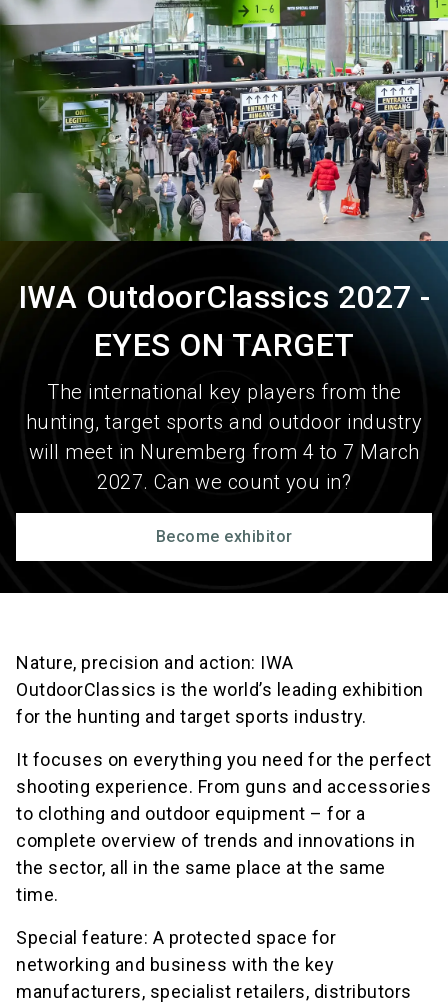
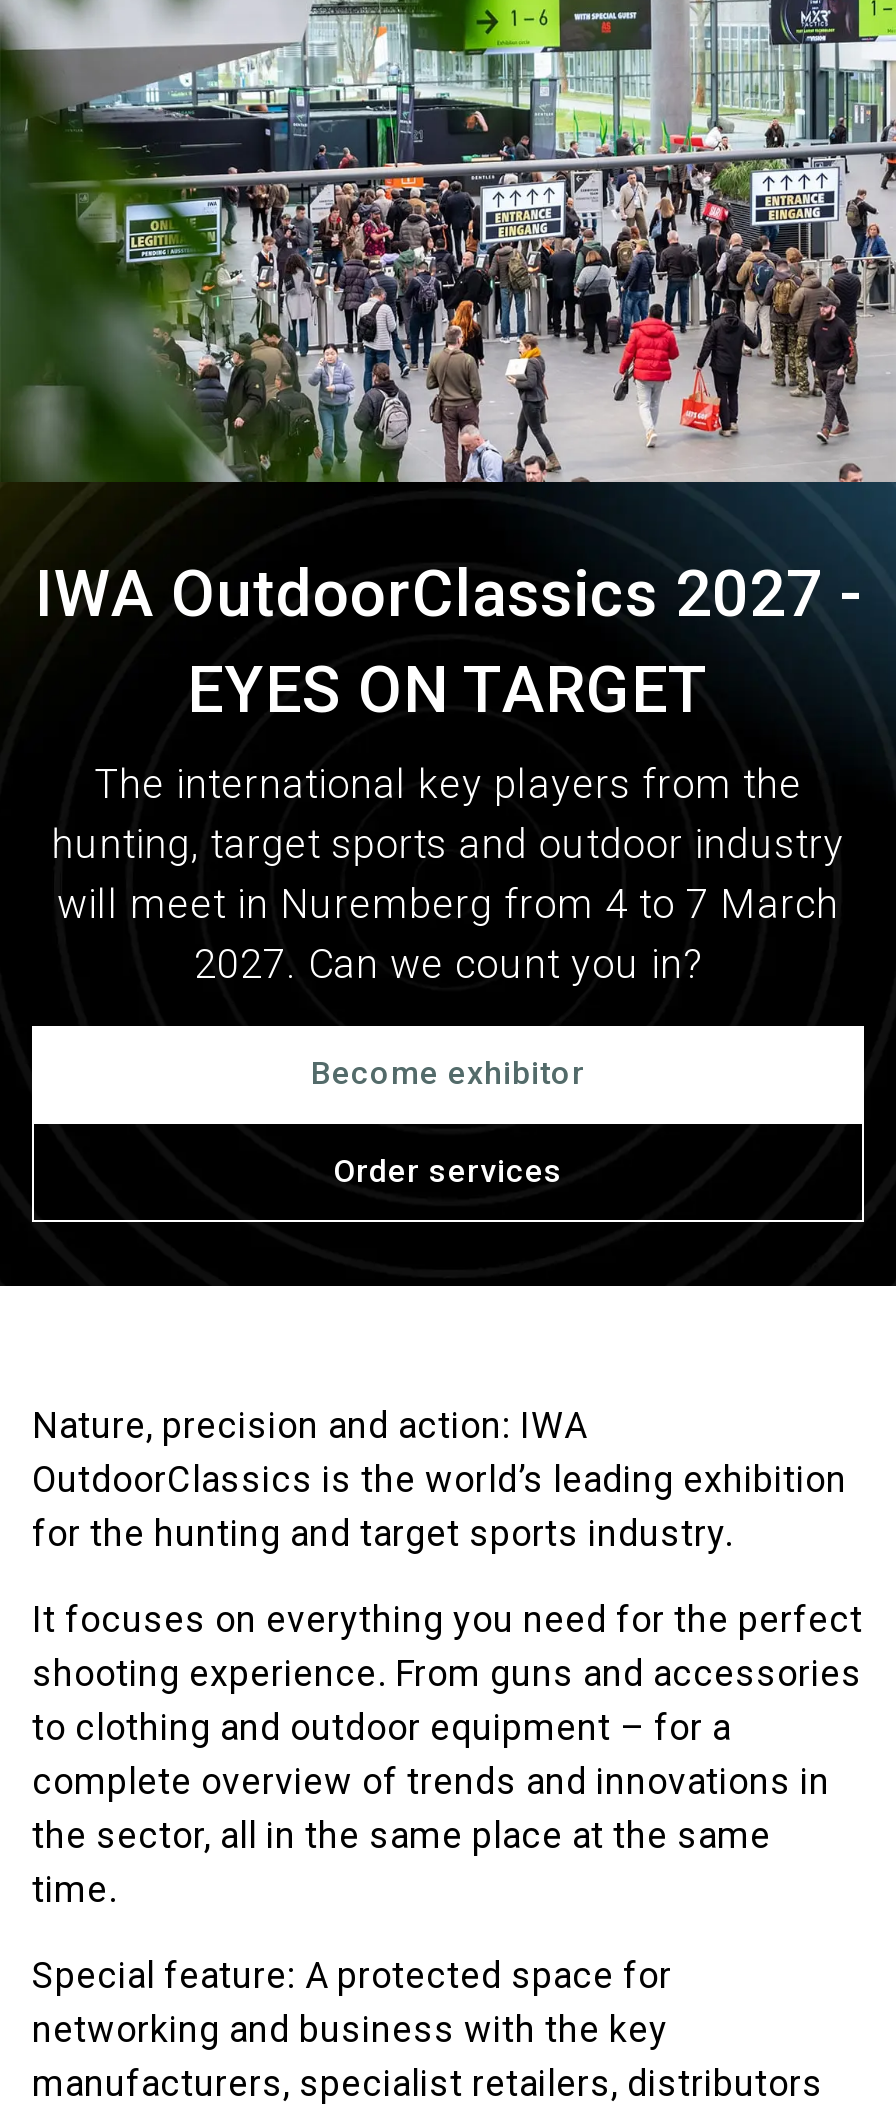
+ Order services
